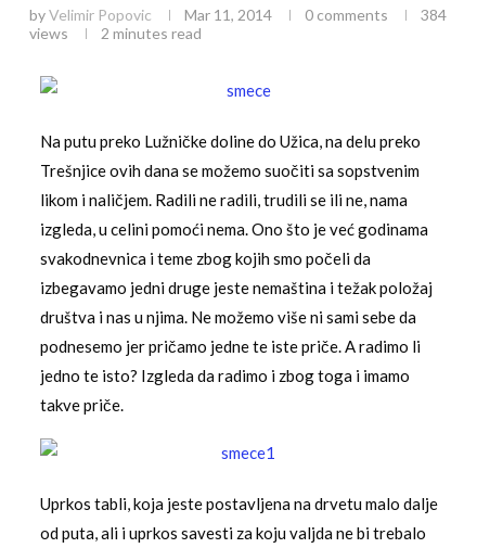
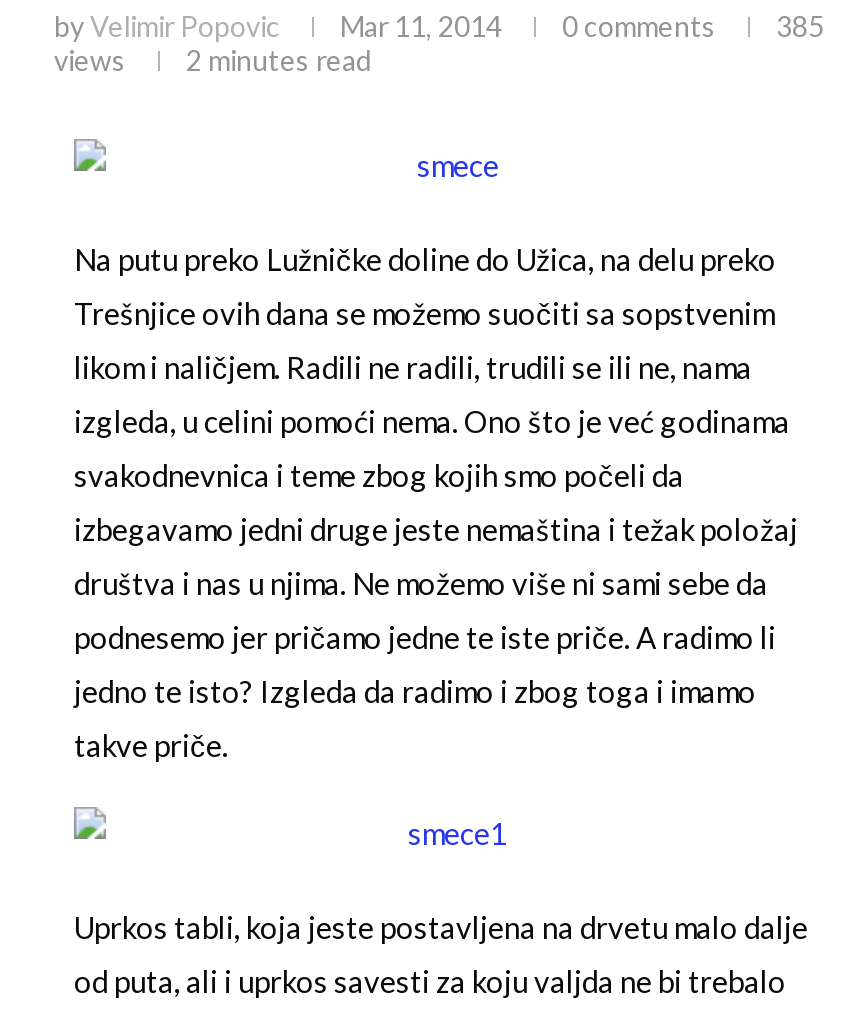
- 384
+ 385
